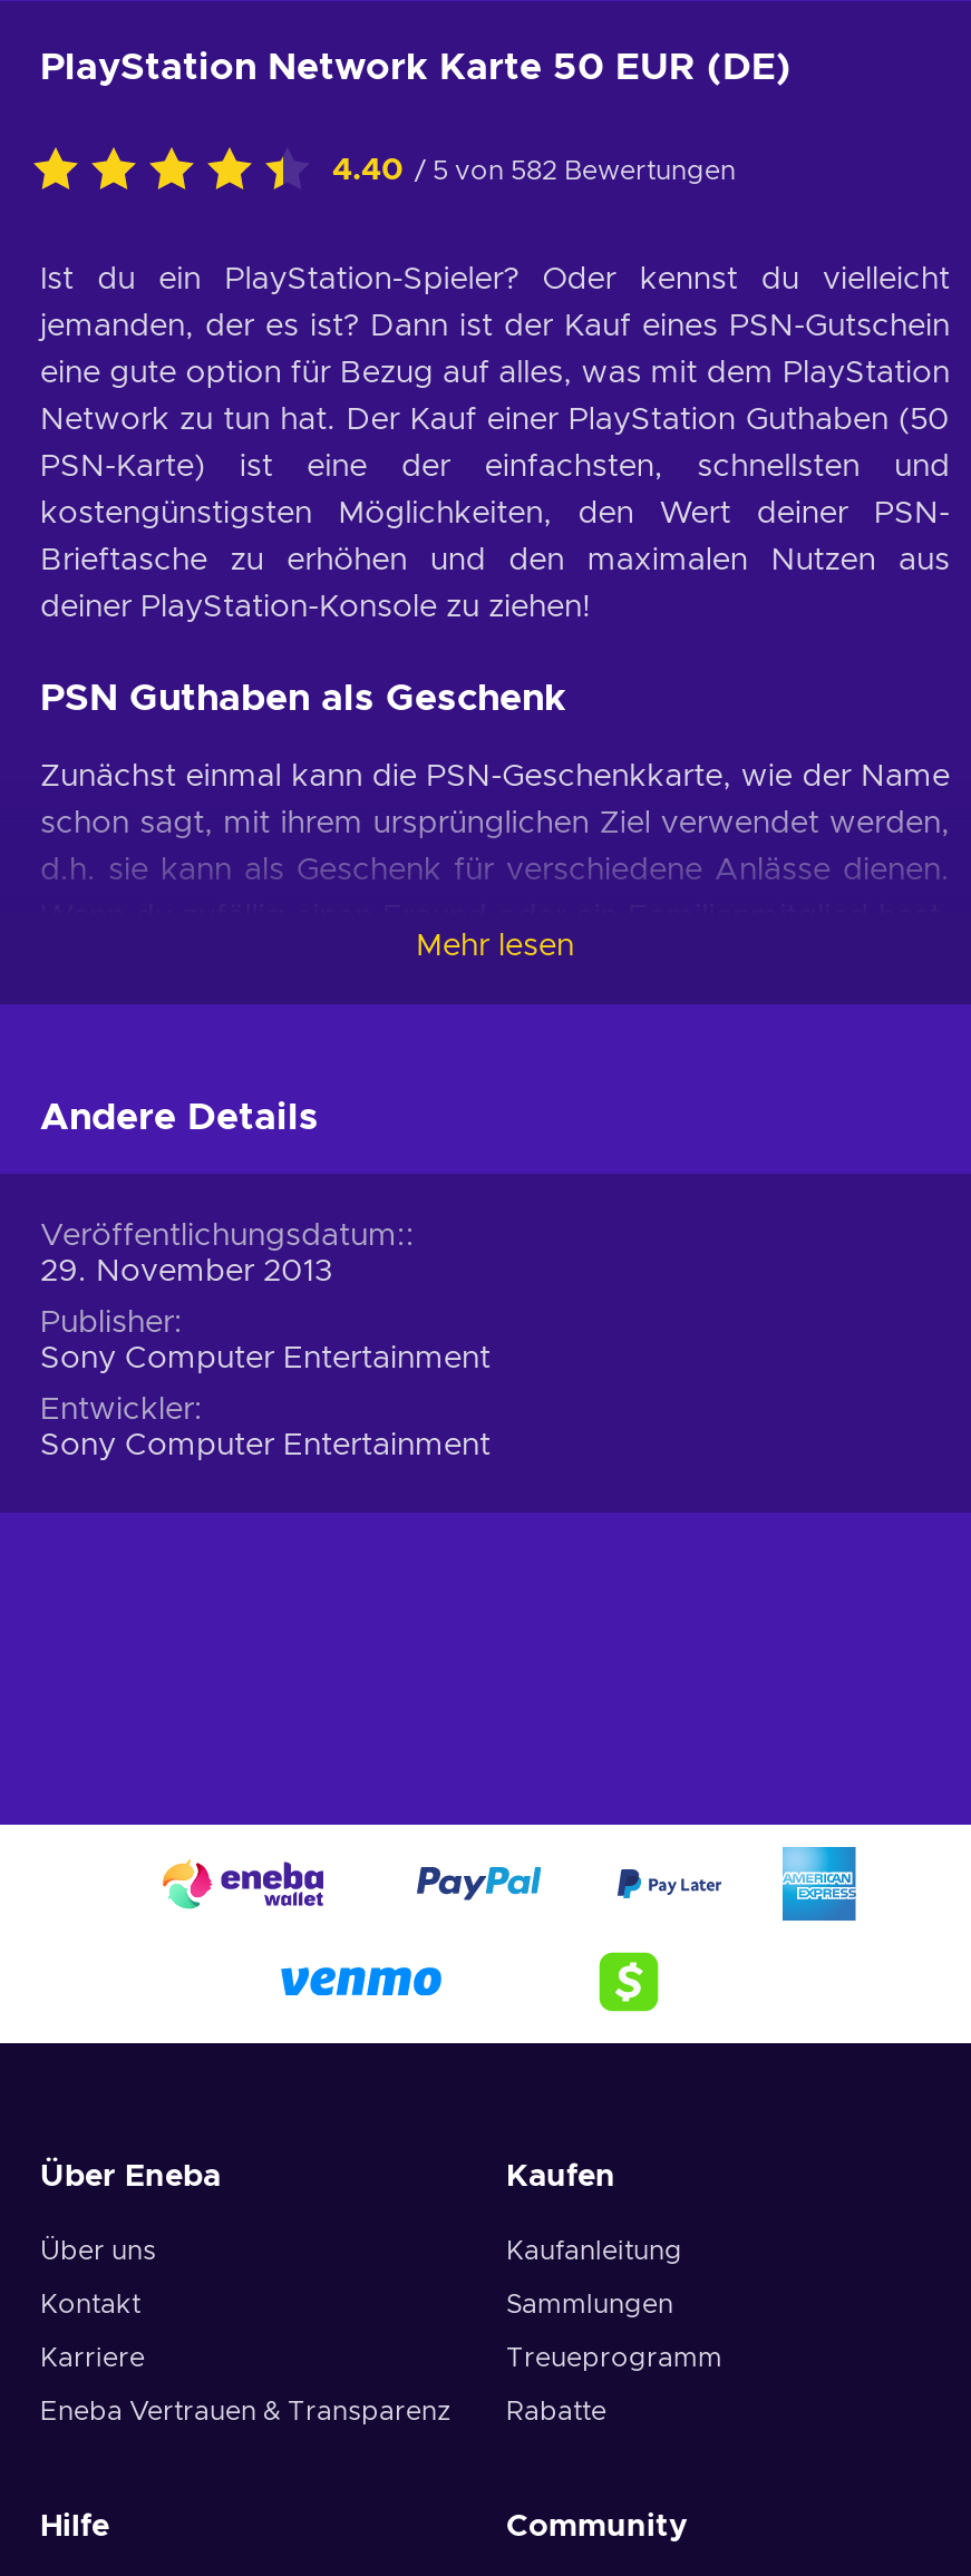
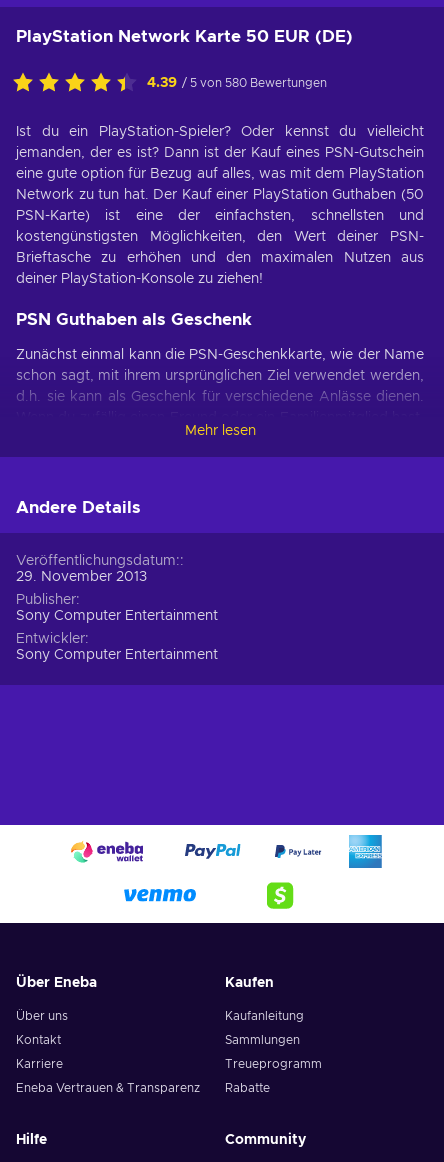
- 4.40 / 5 von 582 Bewertungen
+ 4.39 / 5 von 580 Bewertungen
